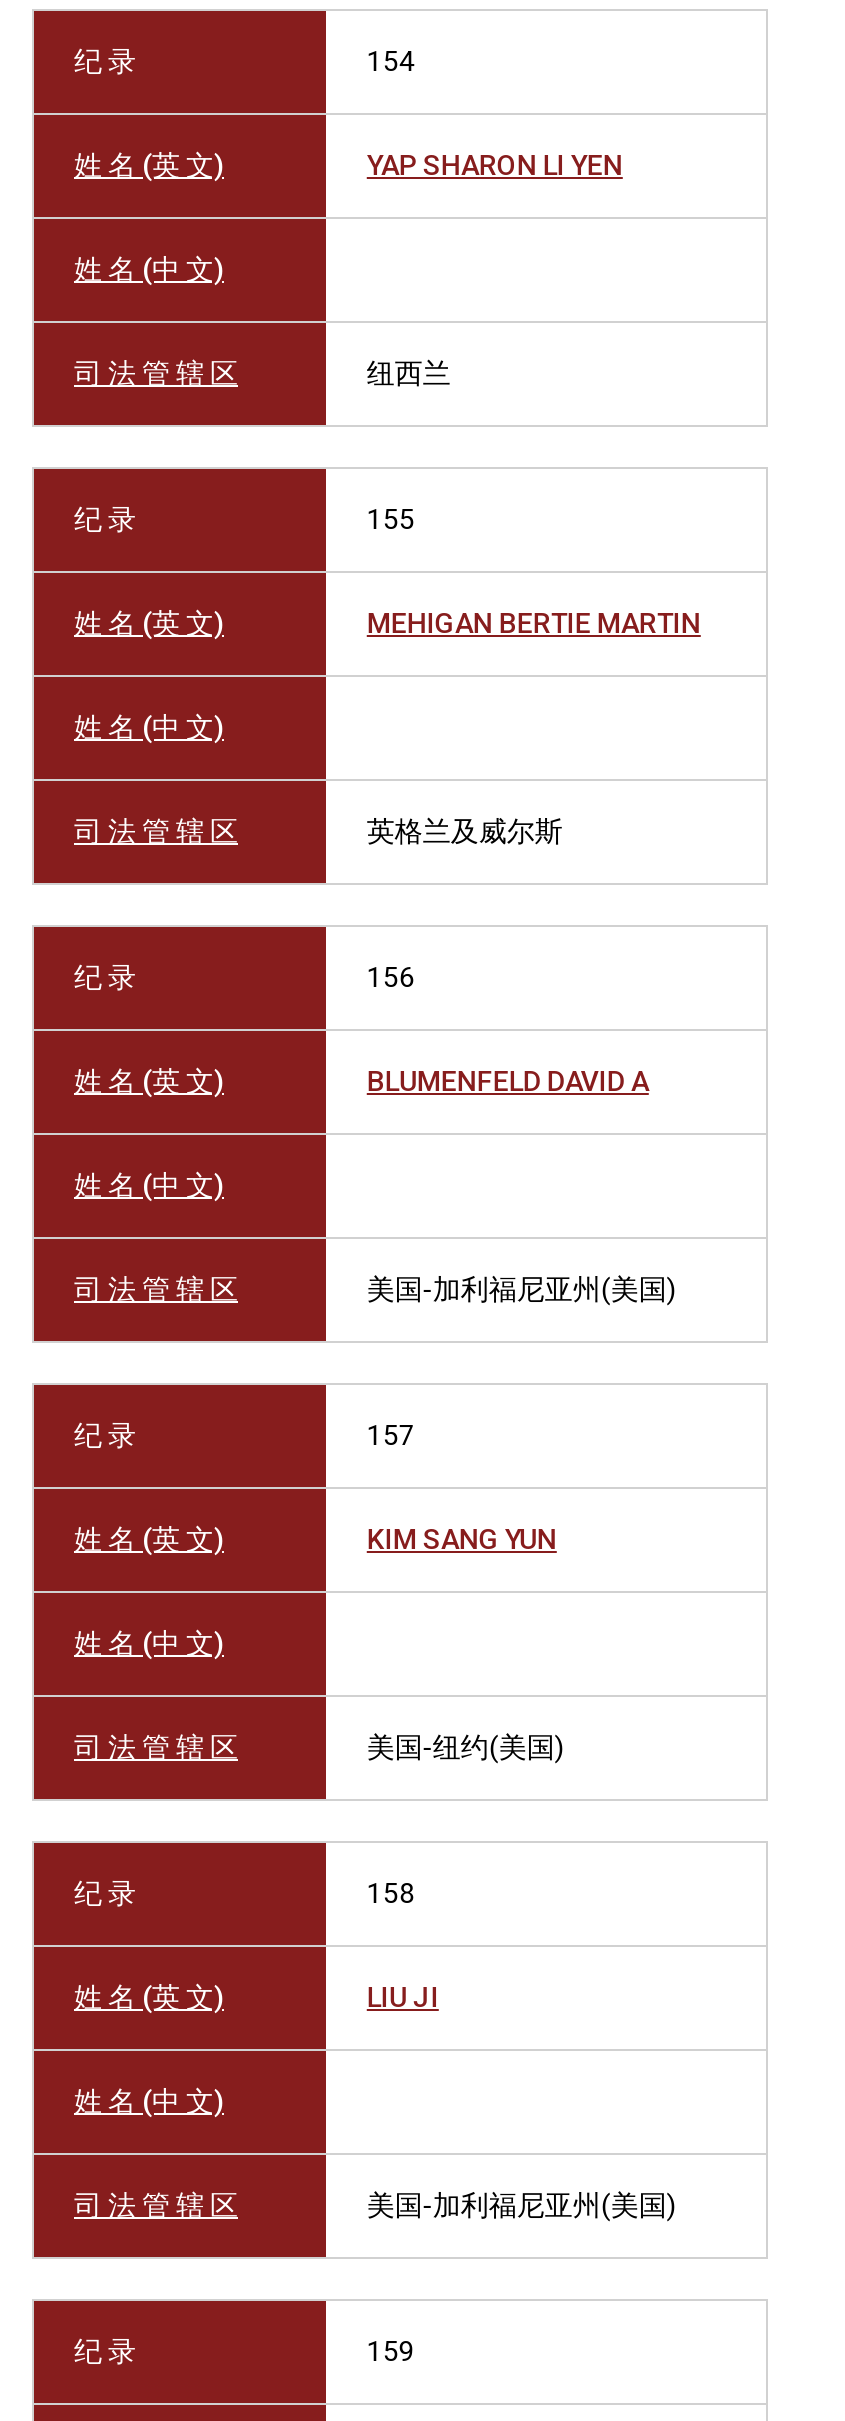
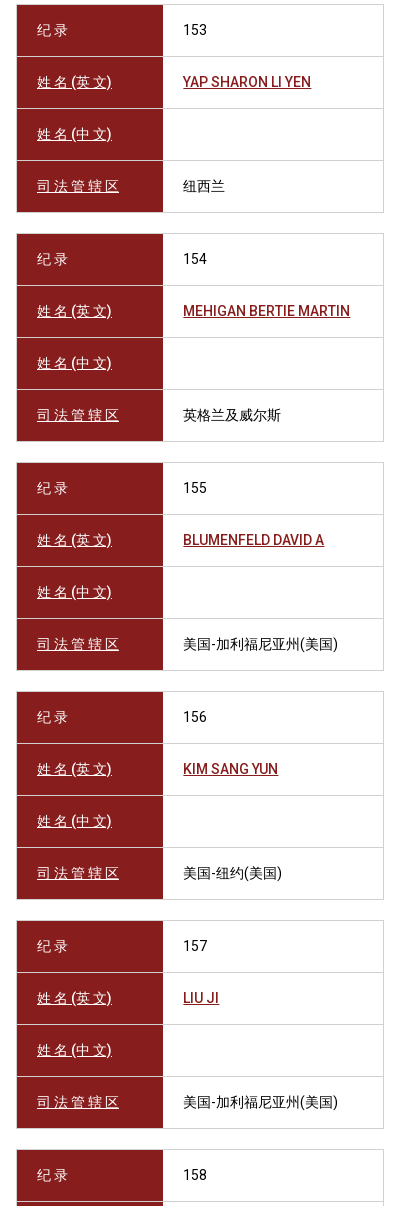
- 154
+ 153

- 155
+ 154

- 156
+ 155

- 157
+ 156

- 158
+ 157

- 159
+ 158
